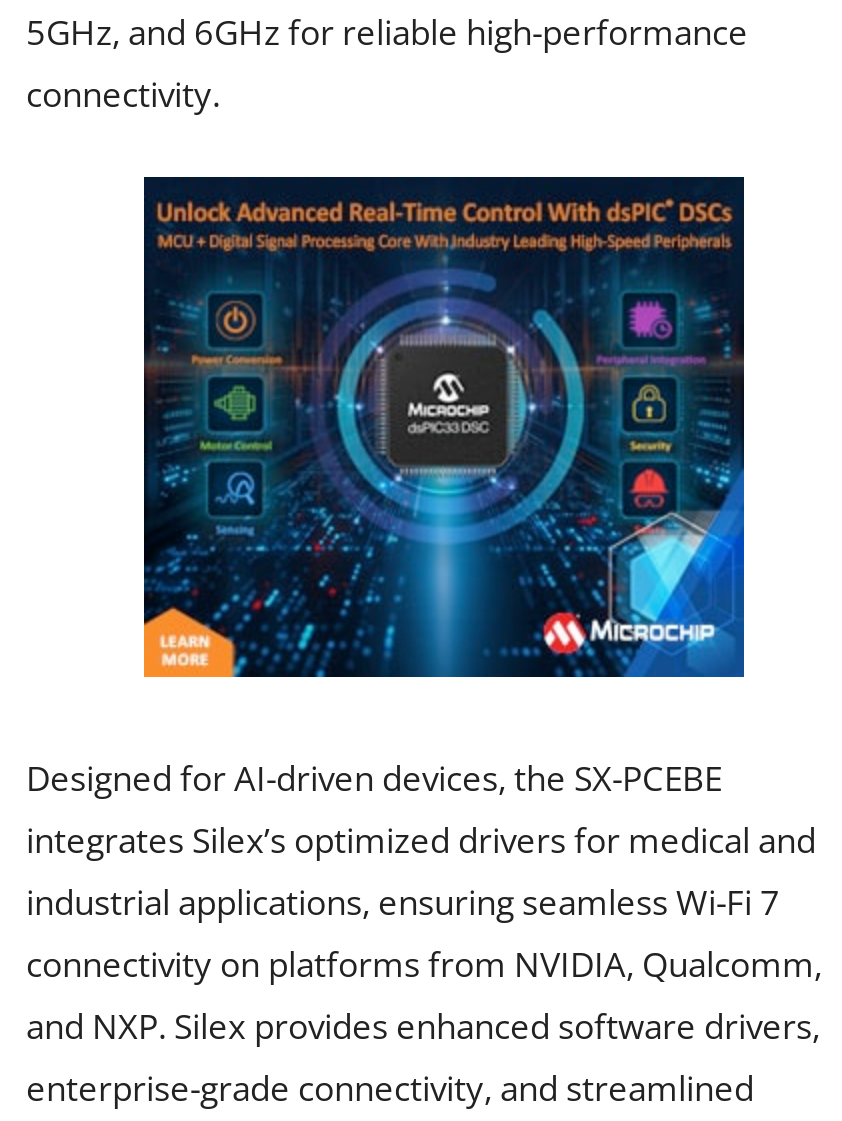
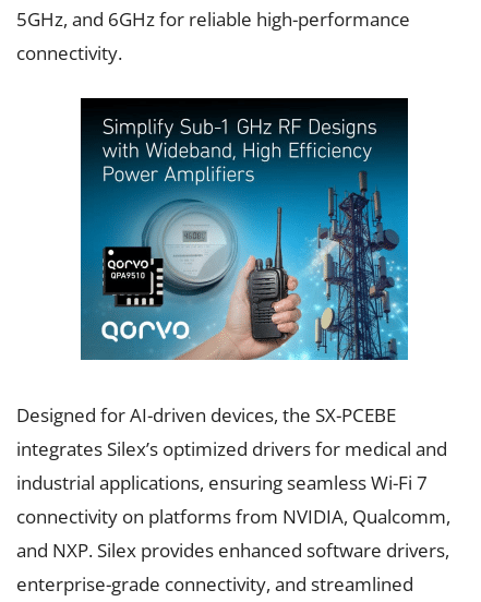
- [image]
+ [image]
